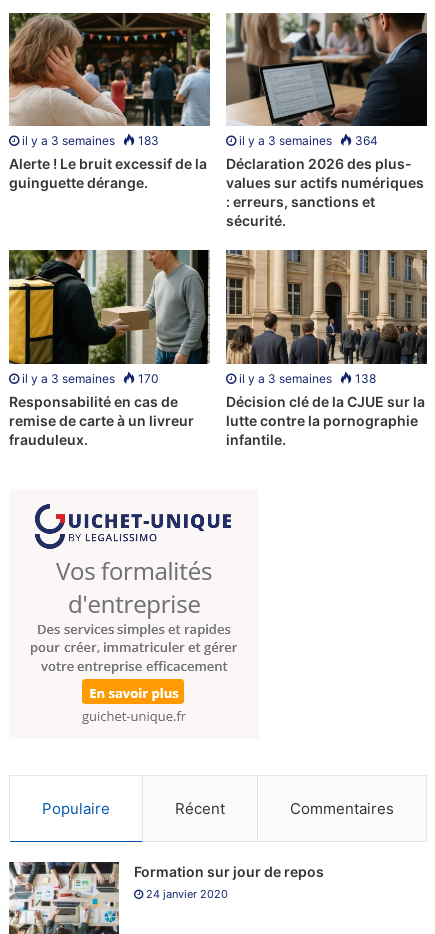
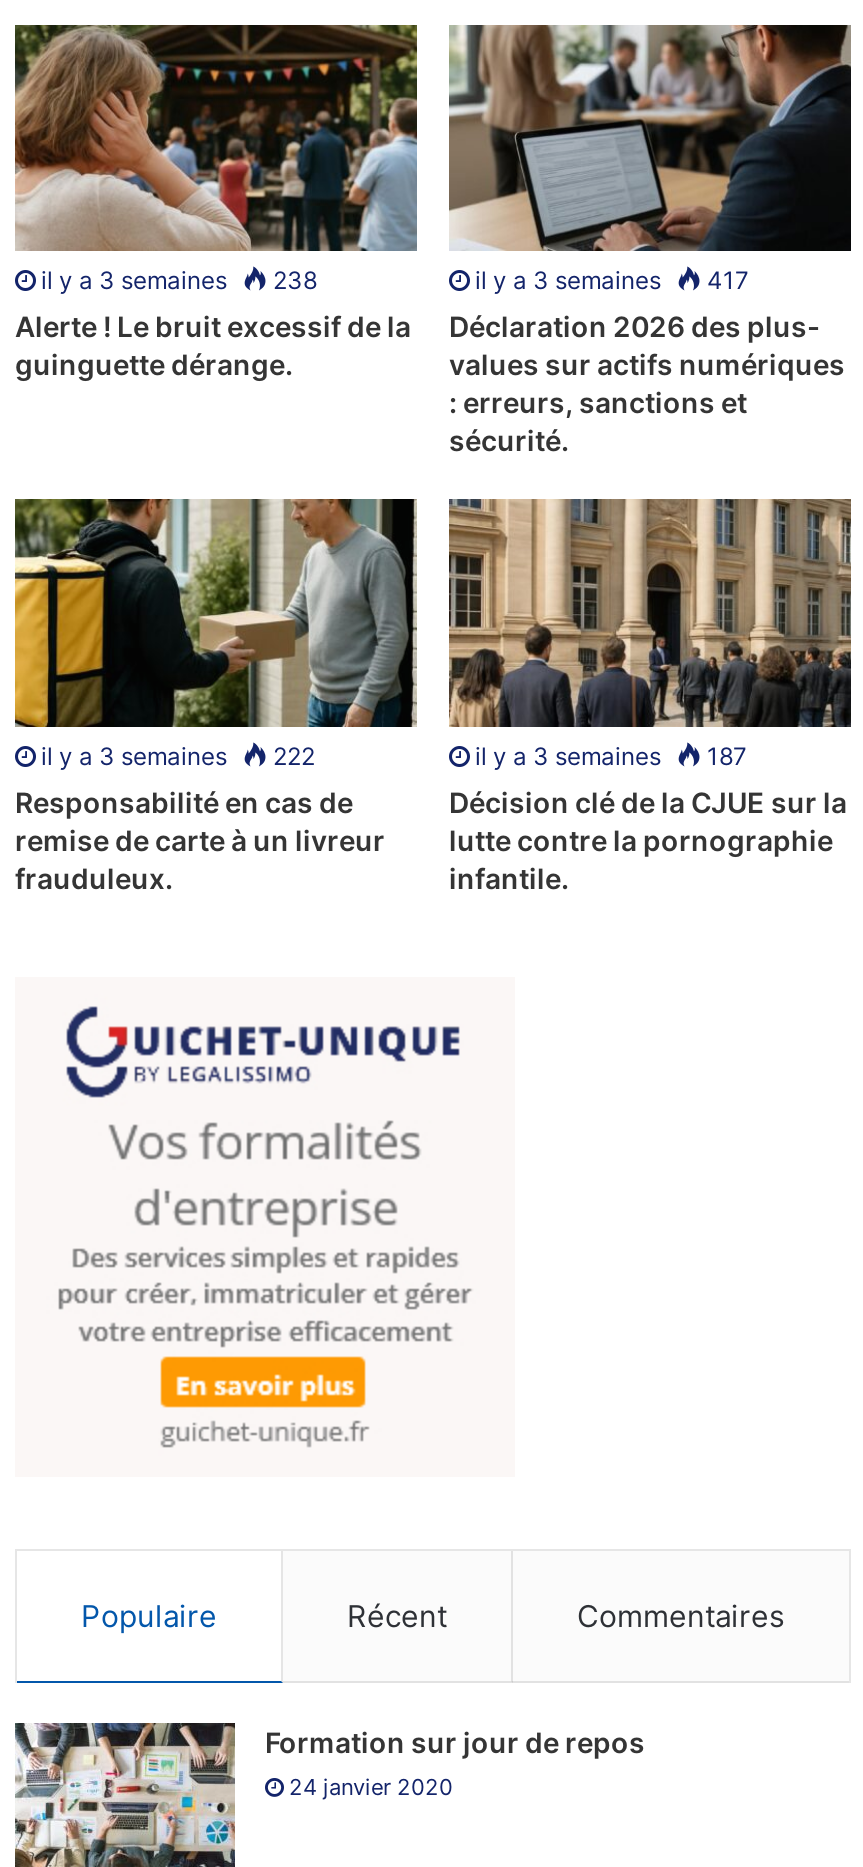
- il y a 3 semaines 183
+ il y a 3 semaines 238

- il y a 3 semaines 364
+ il y a 3 semaines 417

- il y a 3 semaines 170
+ il y a 3 semaines 222

- il y a 3 semaines 138
+ il y a 3 semaines 187
